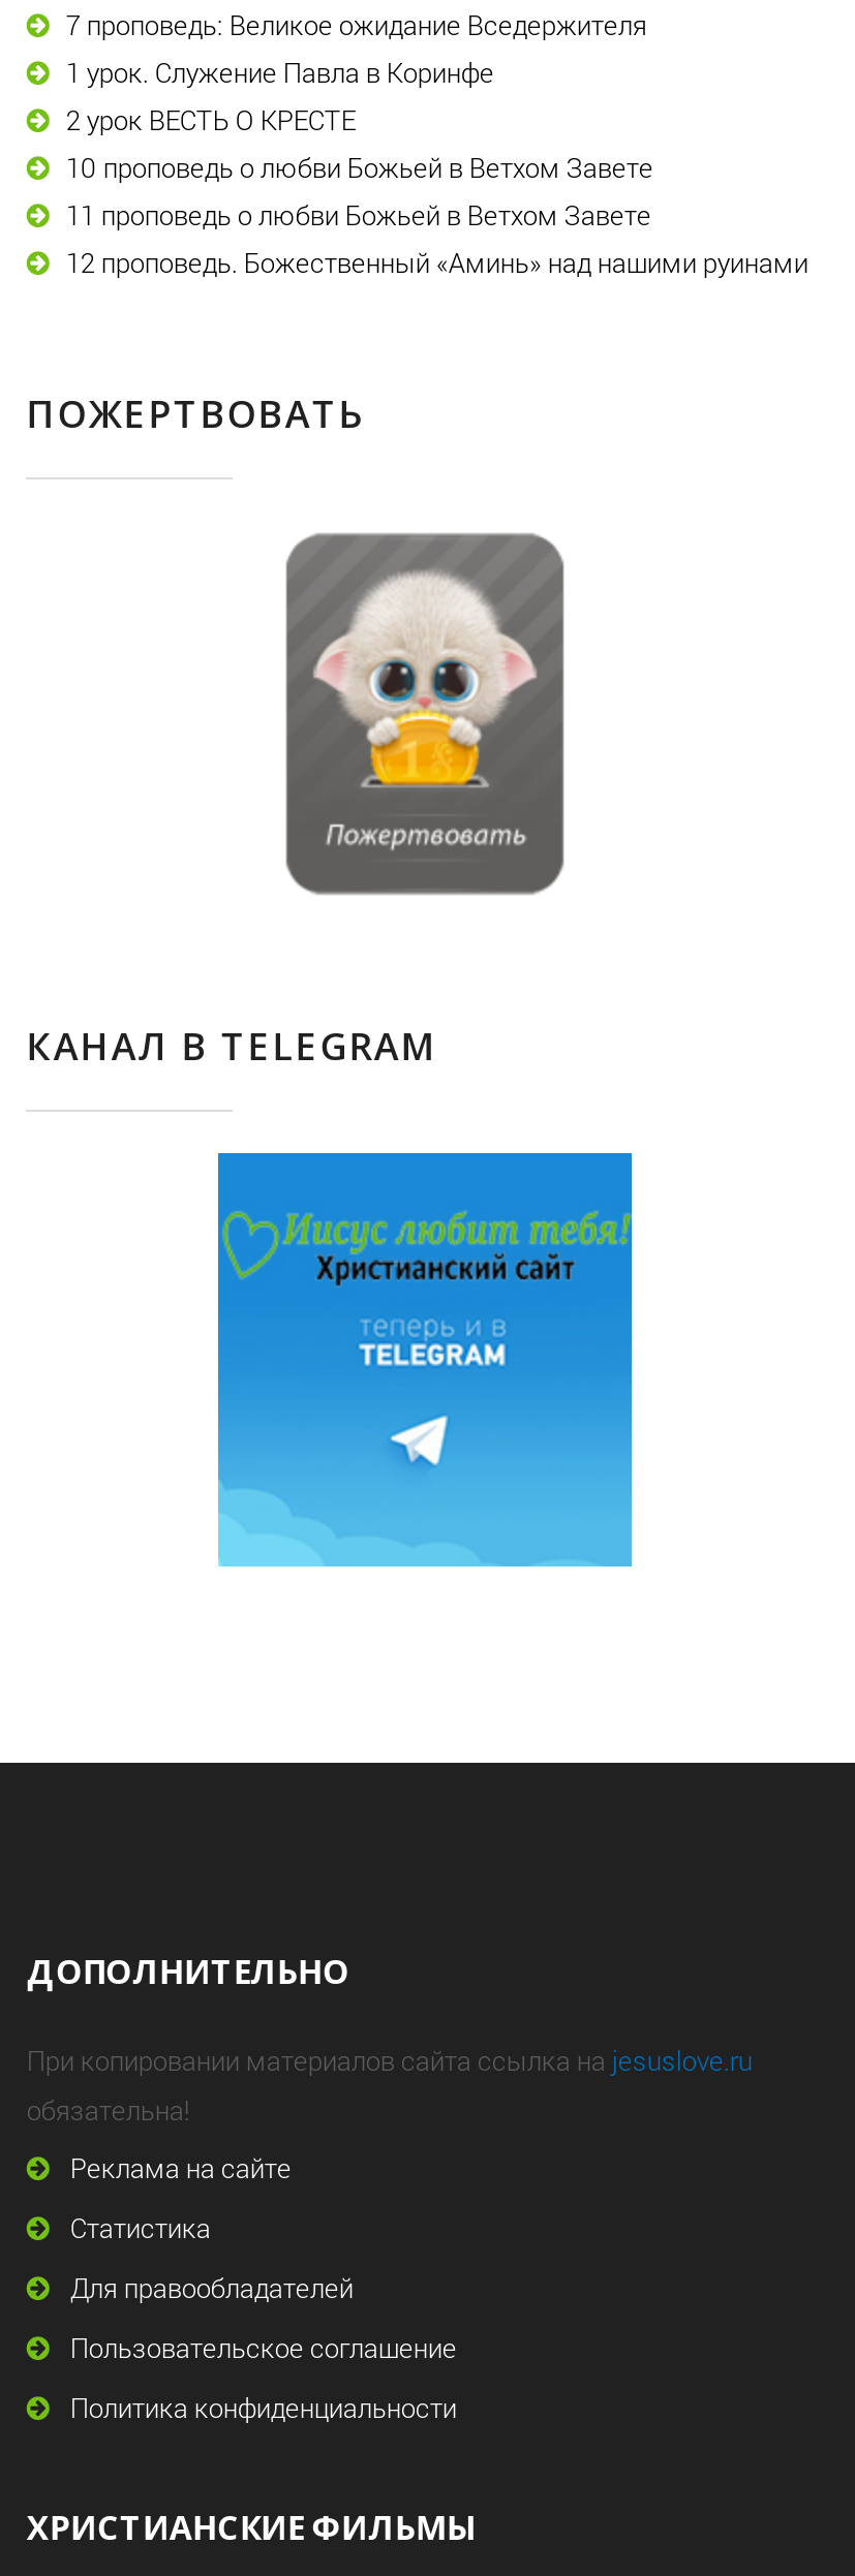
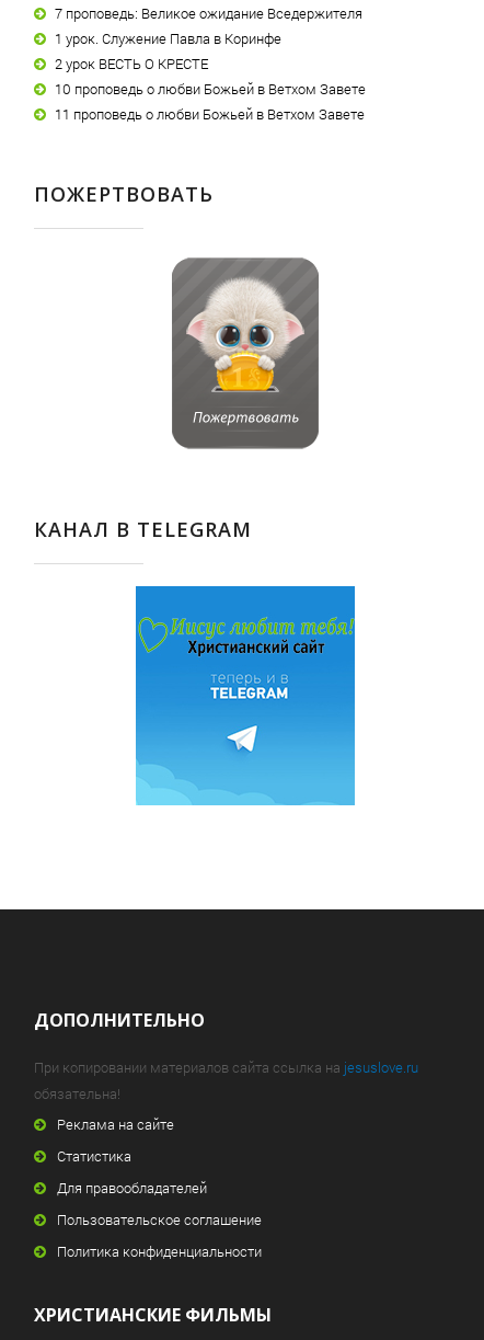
- 12 проповедь. Божественный «Аминь» над нашими руинами
